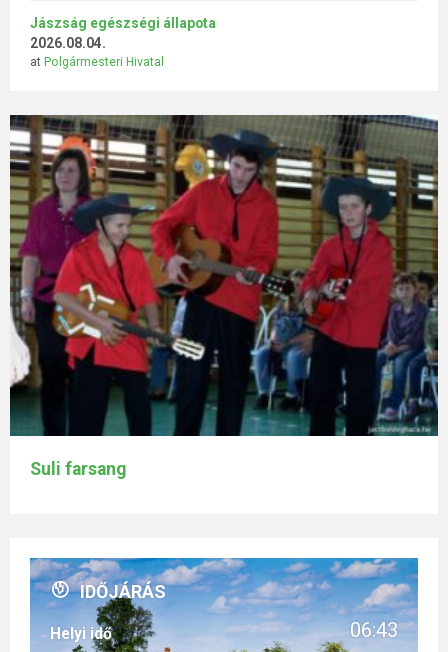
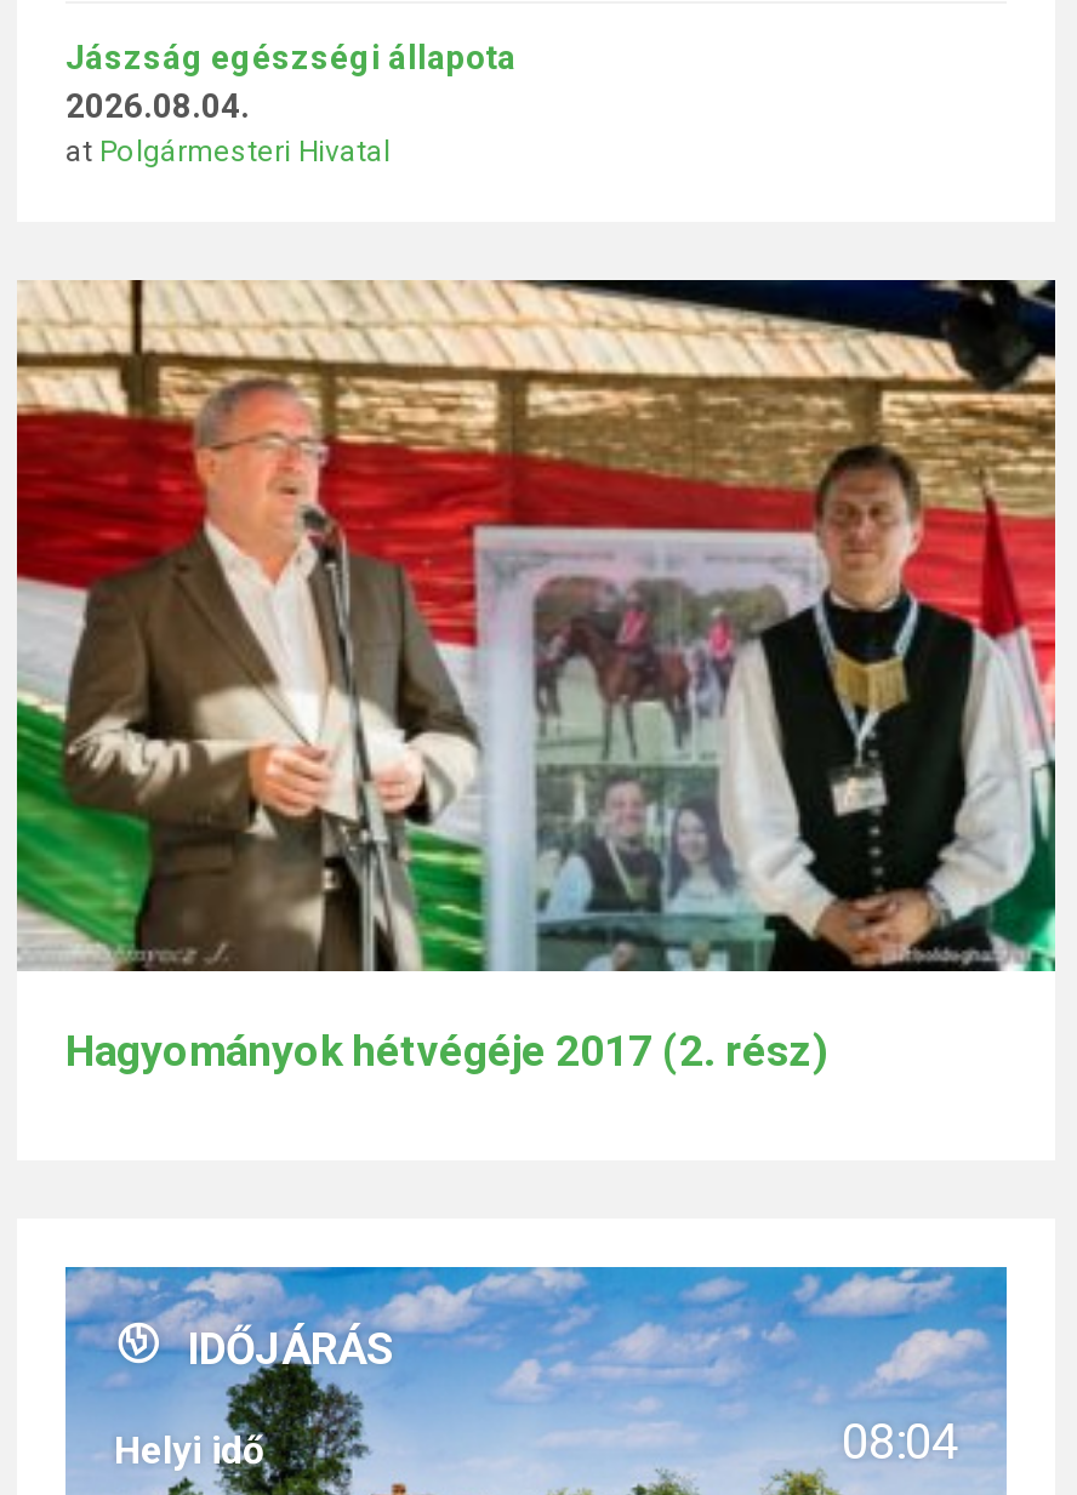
- [image]
- Suli farsang
+ [image]
+ Hagyományok hétvégéje 2017 (2. rész)

- 06:43
+ 08:04
